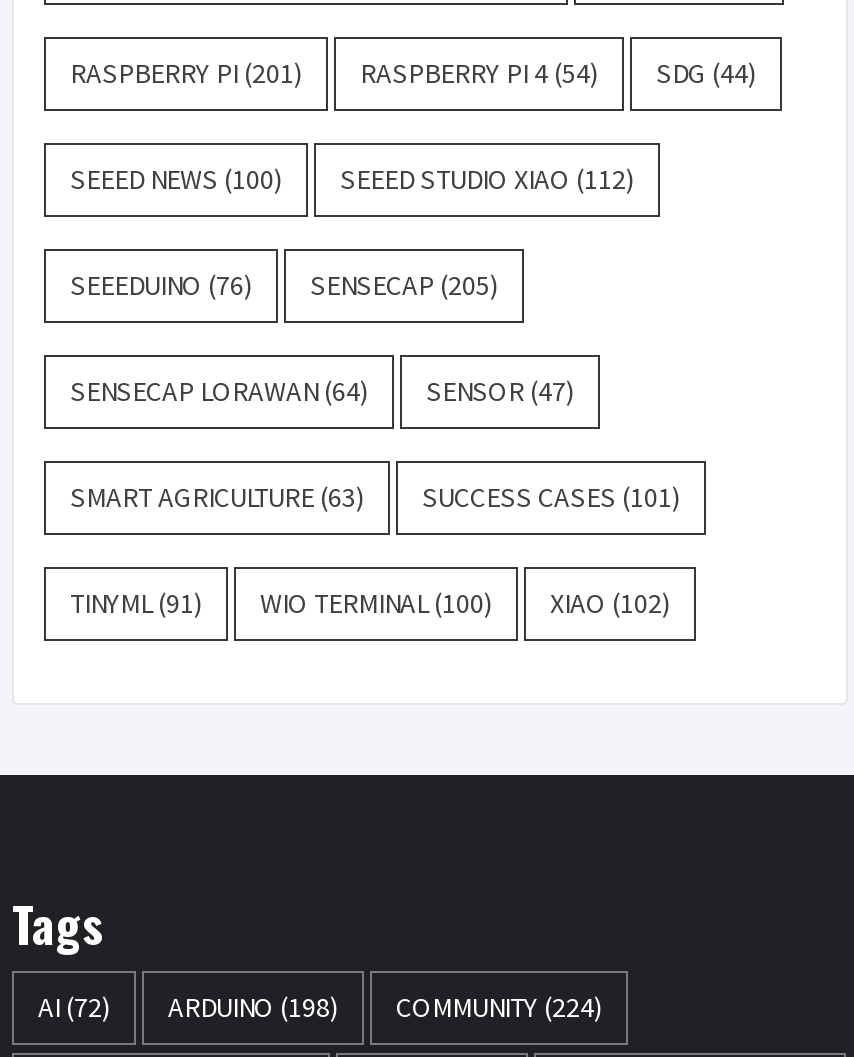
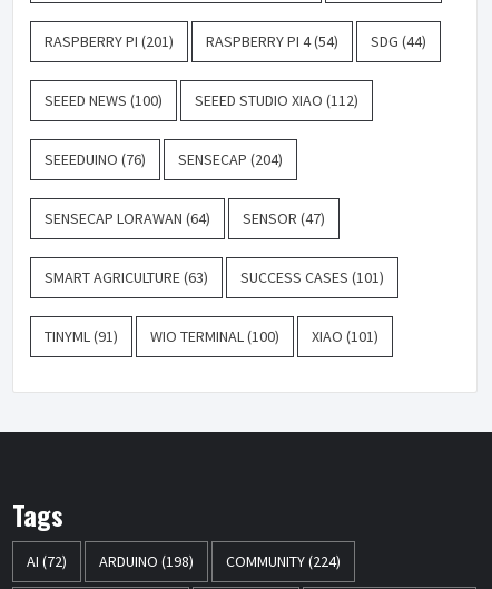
- SEEEDUINO (76) SENSECAP (205)
+ SEEEDUINO (76) SENSECAP (204)

- TINYML(91) WIO TERMINAL(100) XIAO (102)
+ TINYML(91) WIO TERMINAL(100) XIAO (101)
